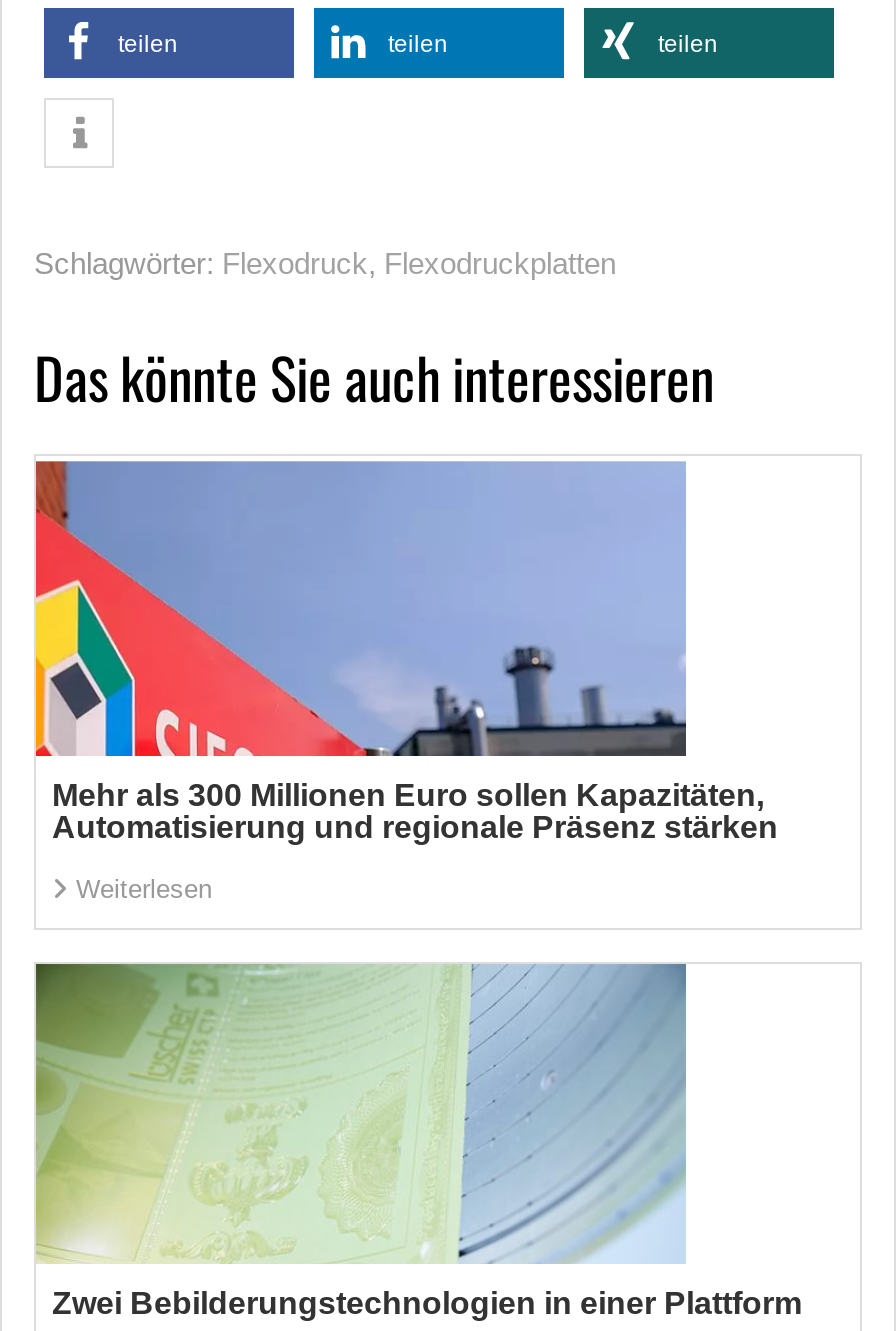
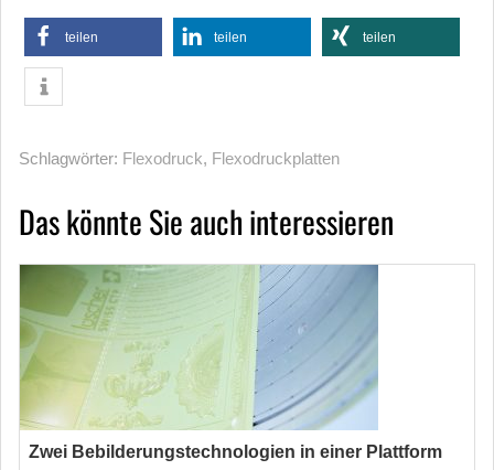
- [image]
- Mehr als 300 Millionen Euro sollen Kapazitäten,
- Automatisierung und regionale Präsenz stärken
- Weiterlesen
